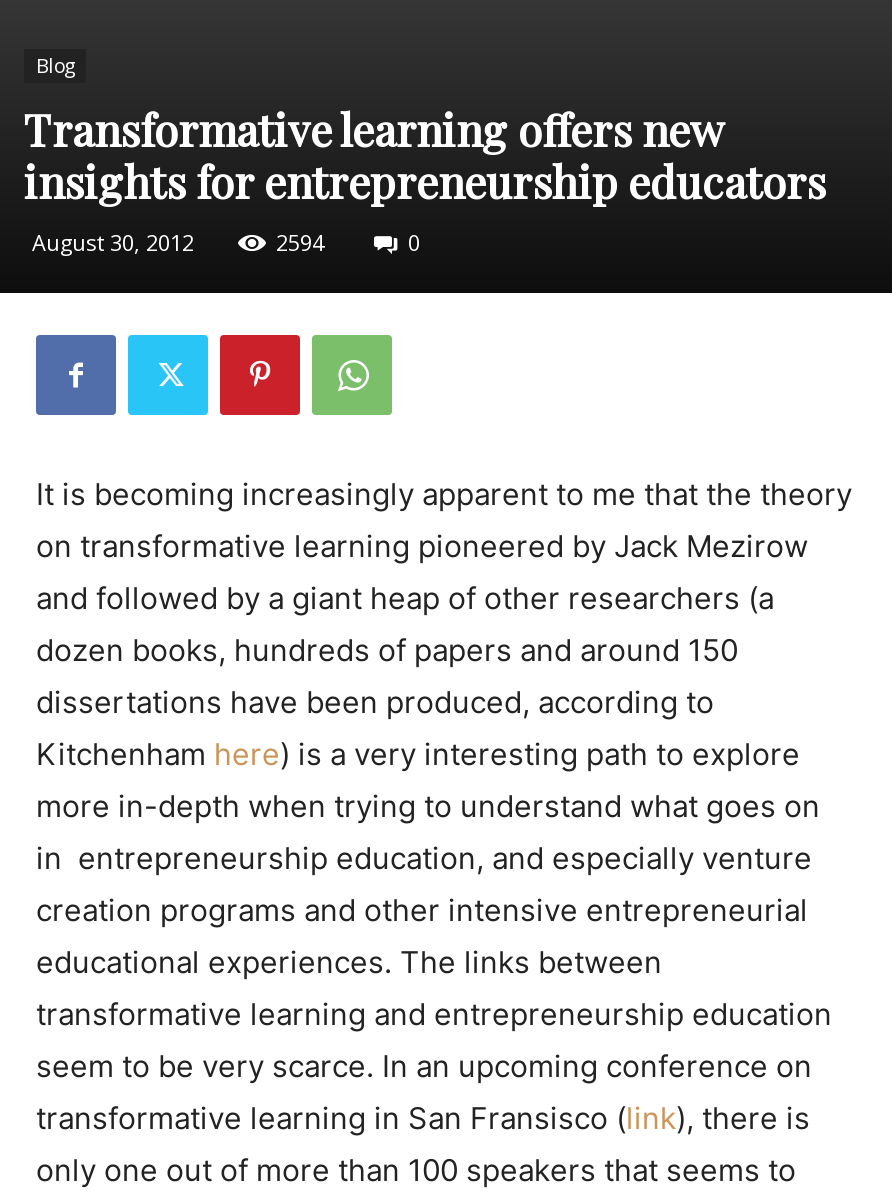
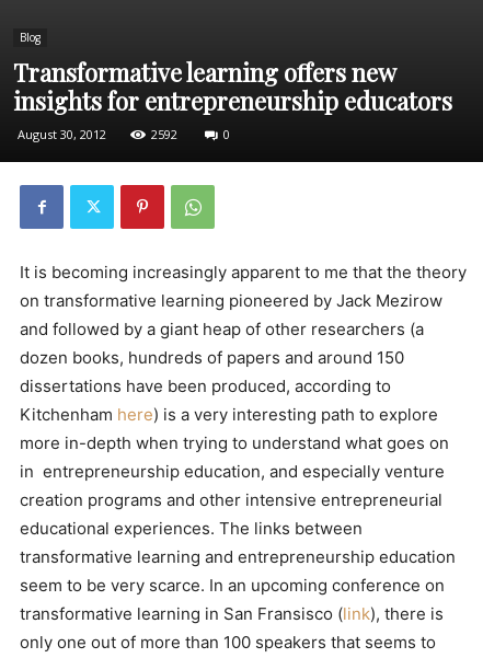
- 2594
+ 2592
